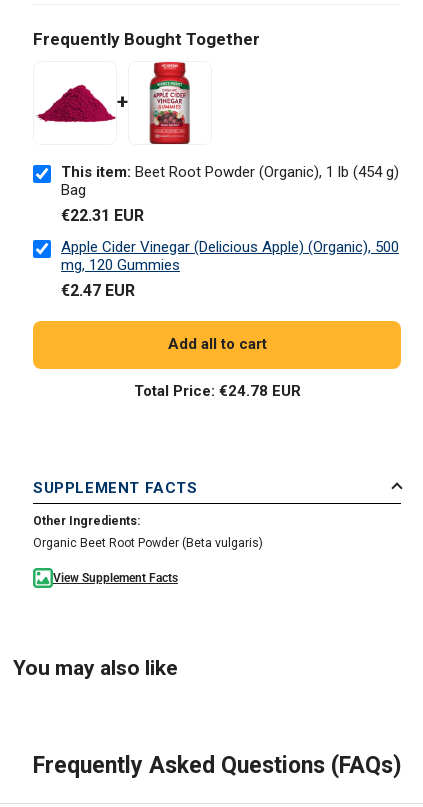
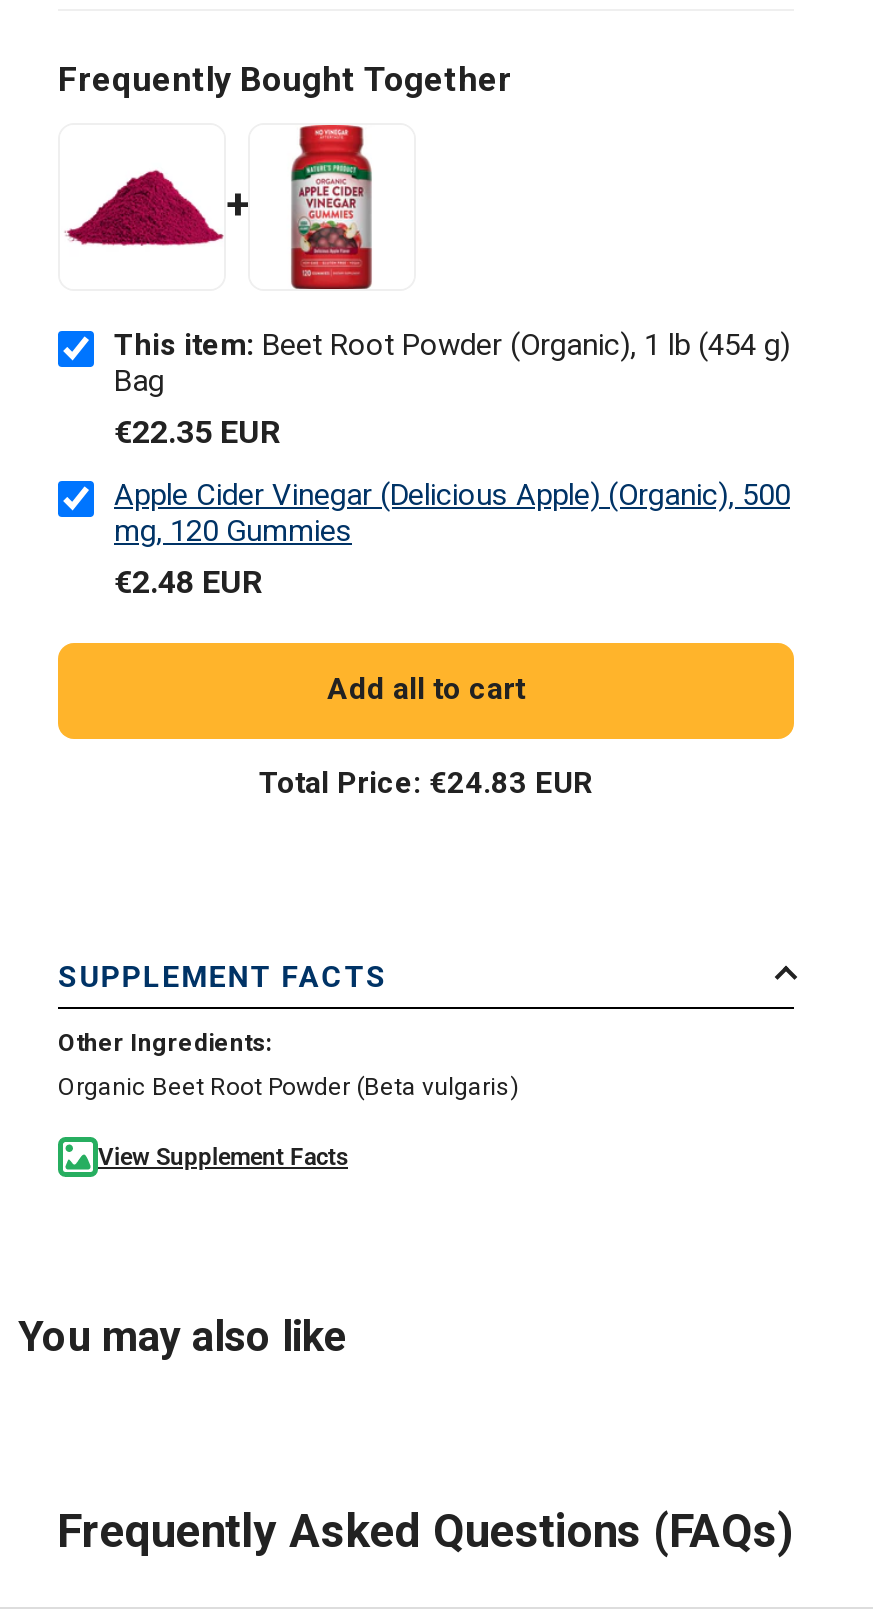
- €22.31 EUR
+ €22.35 EUR

- €2.47 EUR
+ €2.48 EUR

- Total Price: €24.78 EUR
+ Total Price: €24.83 EUR
